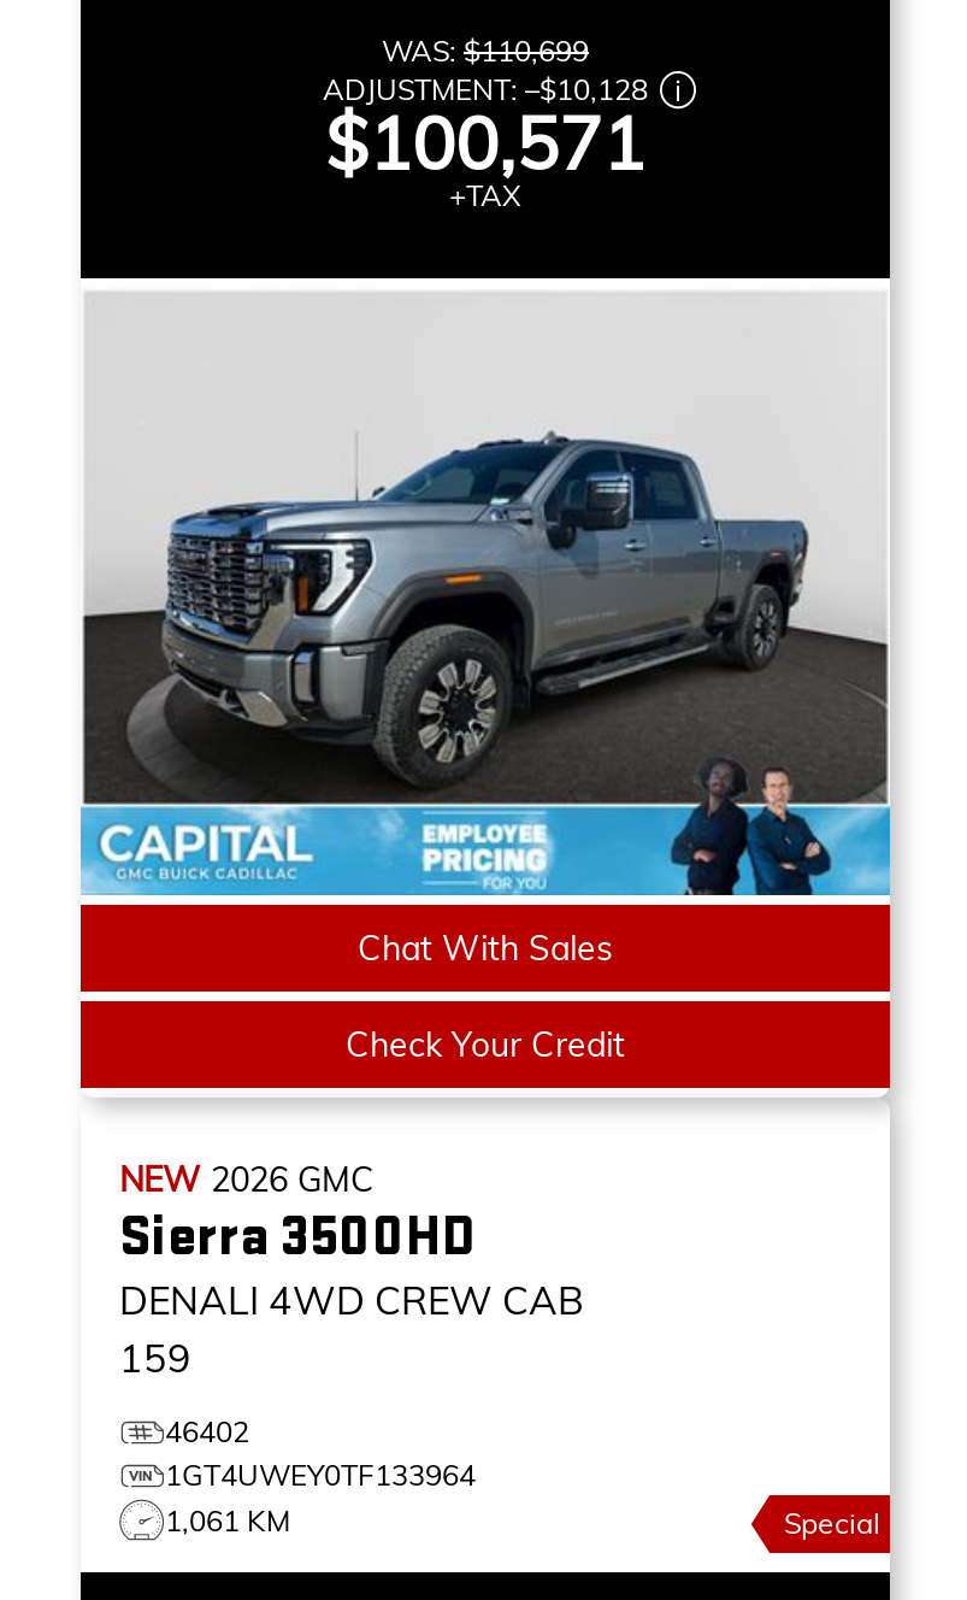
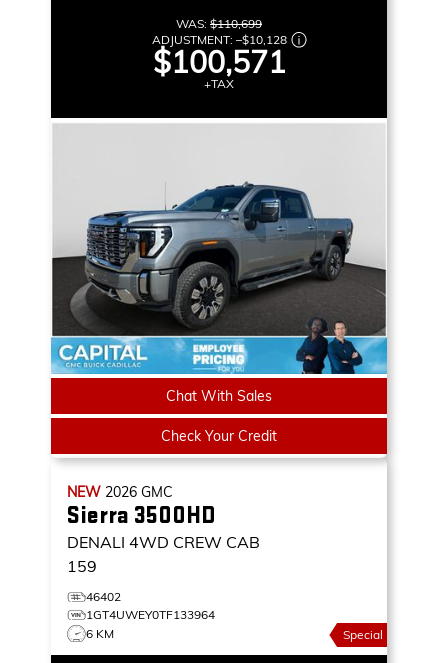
- 1,061 KM
+ 6 KM
